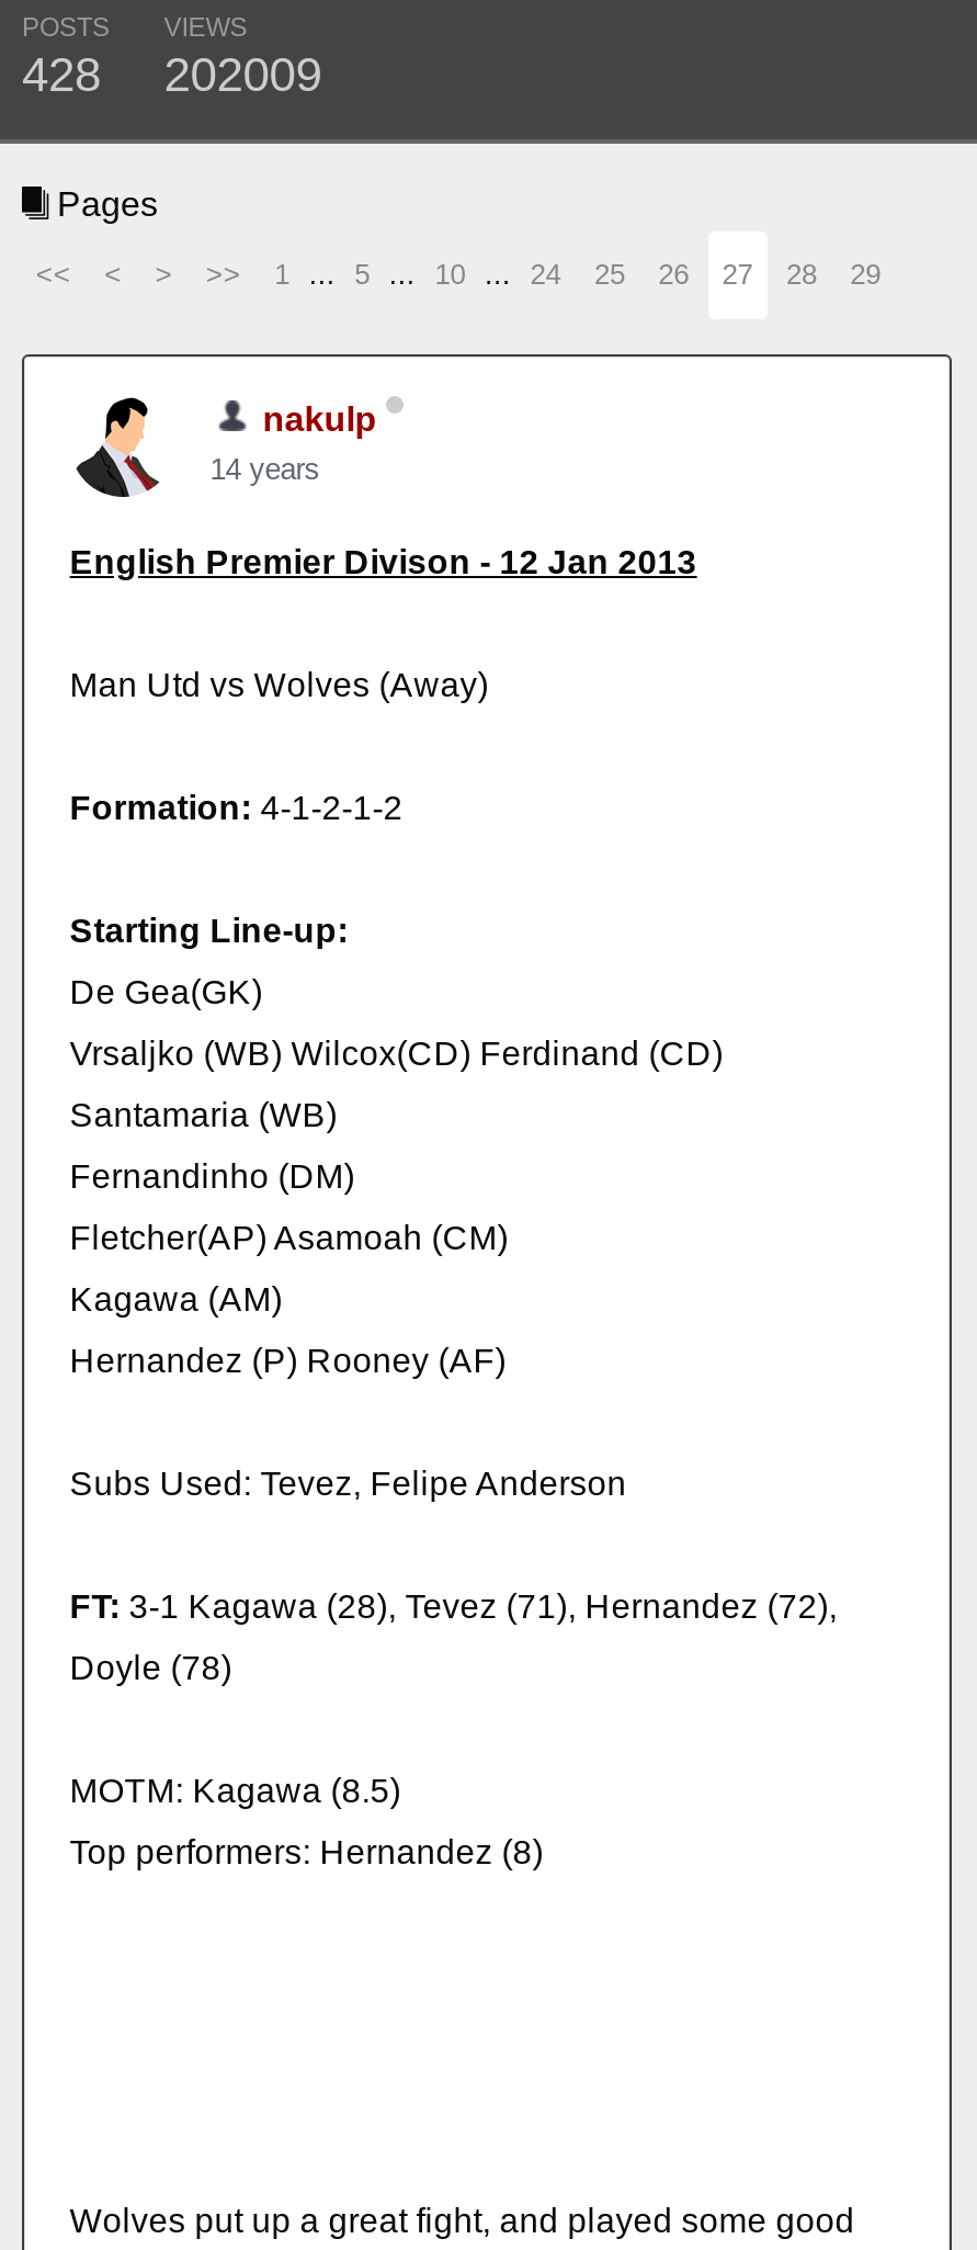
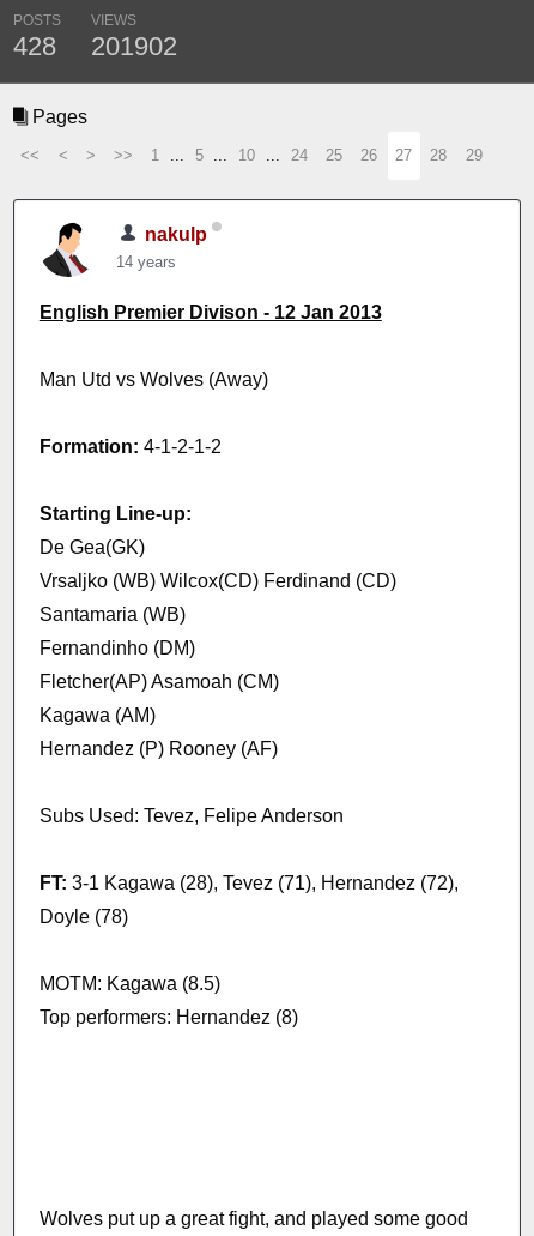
- 428 202009
+ 428 201902
